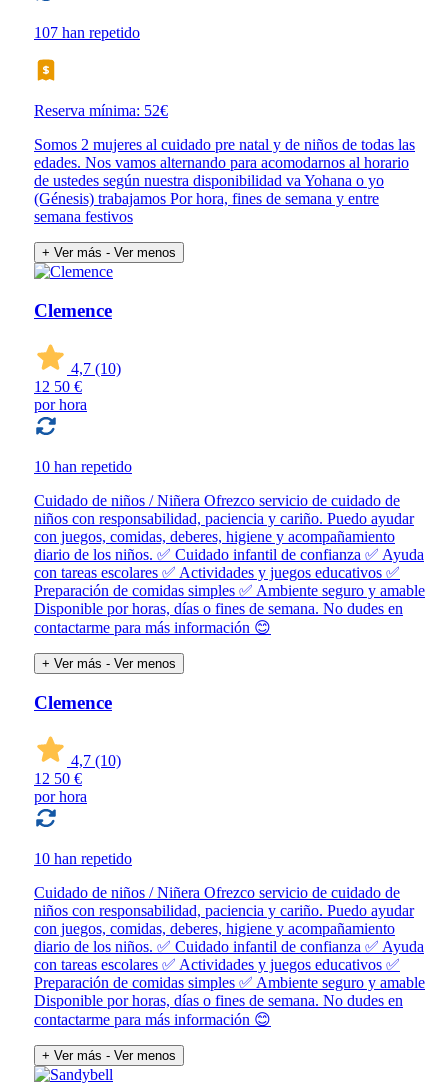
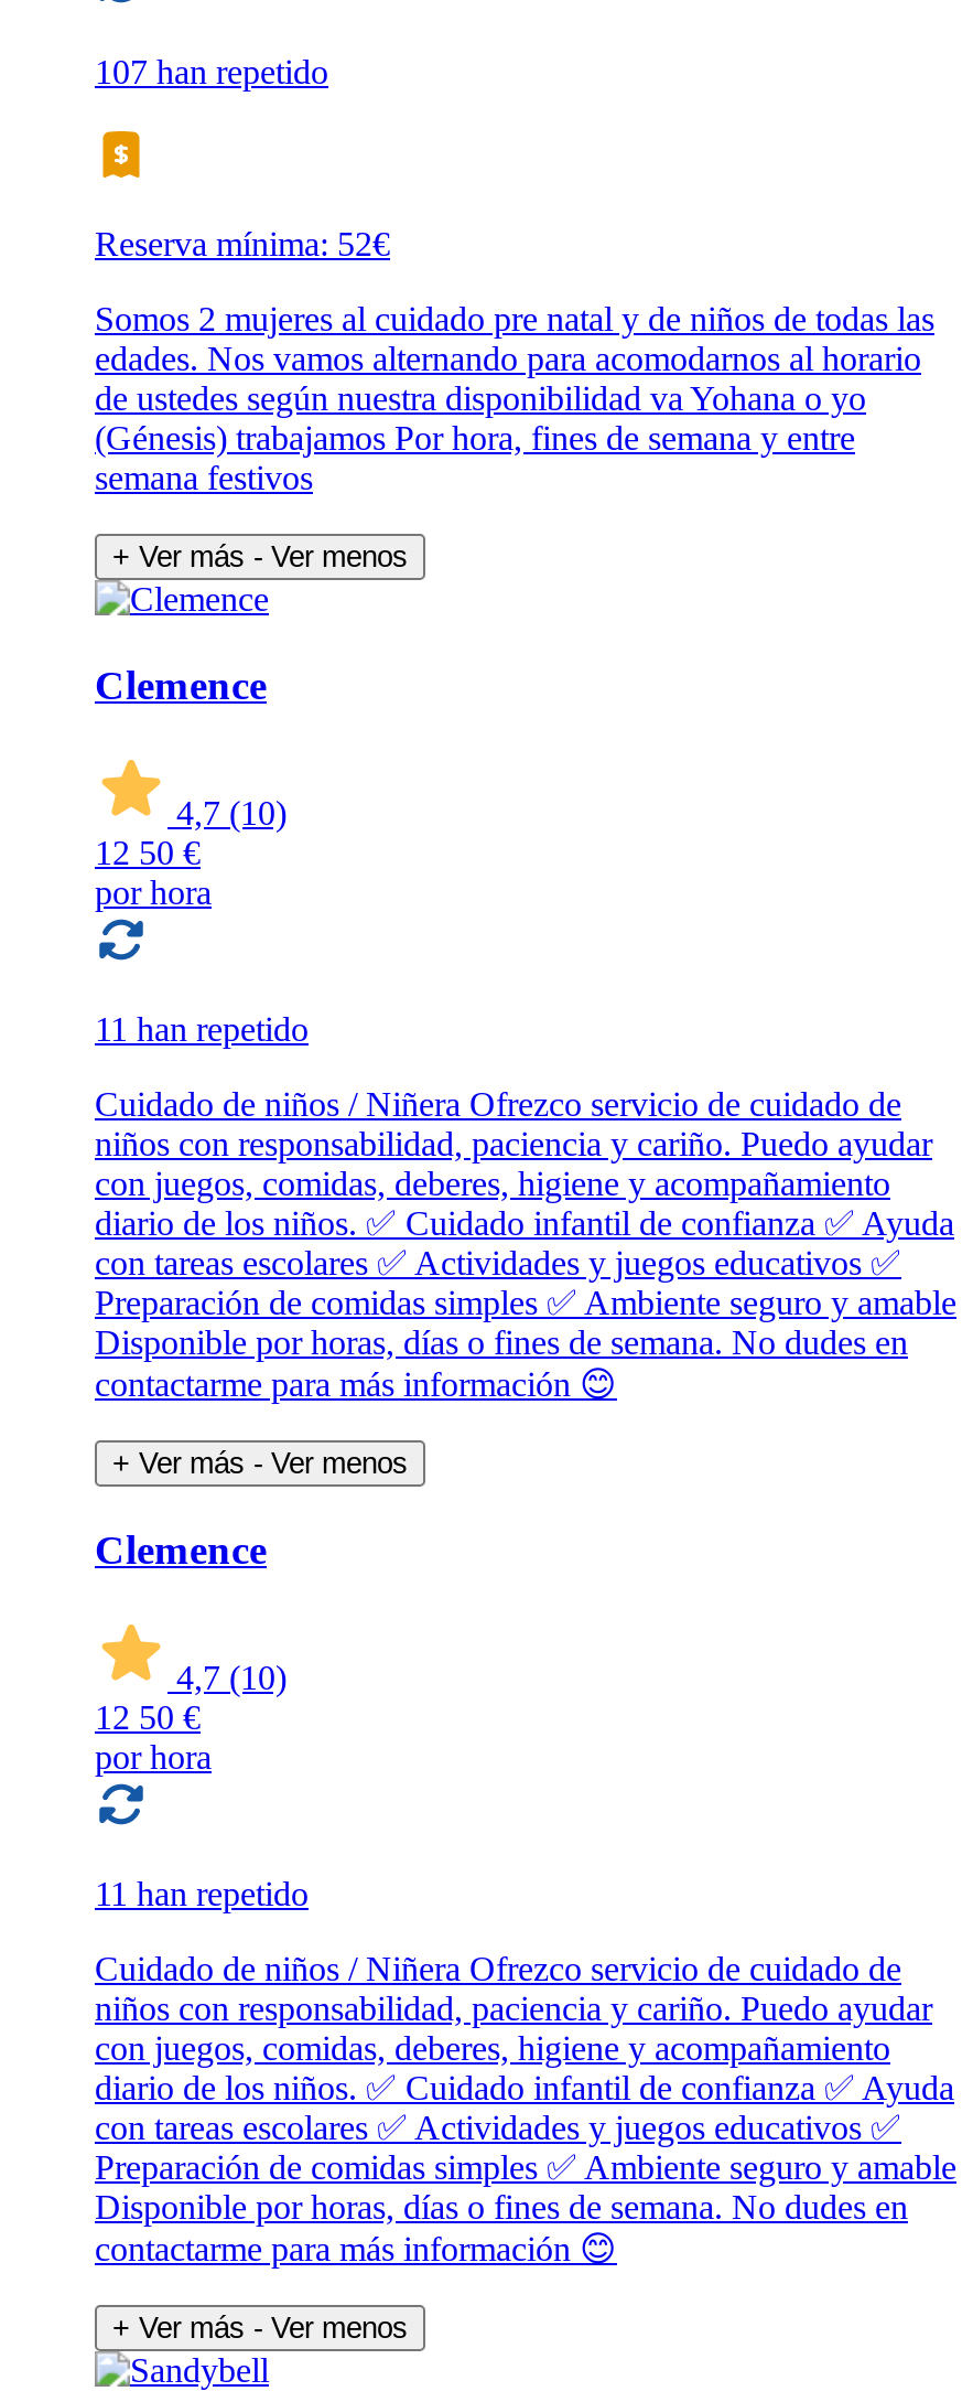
- 10 han repetido
+ 11 han repetido

- 10 han repetido
+ 11 han repetido
